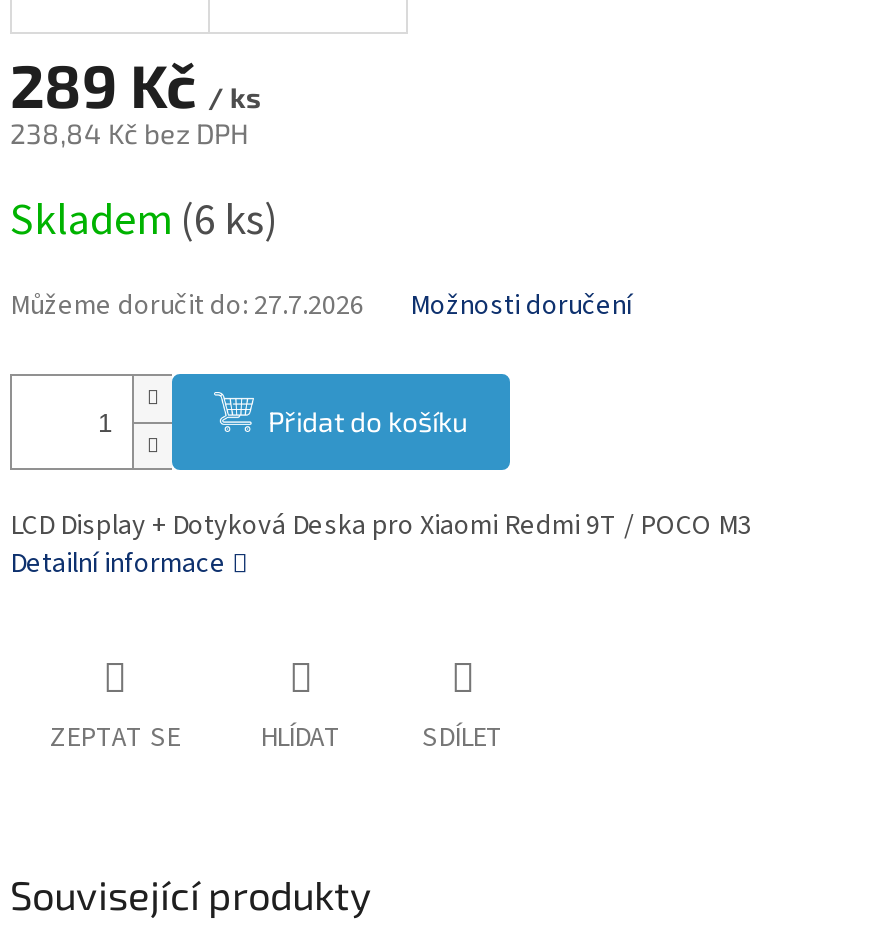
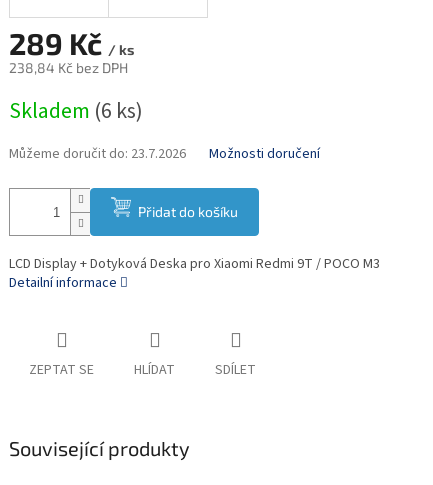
- Můžeme doručit do: 27.7.2026
+ Můžeme doručit do: 23.7.2026
